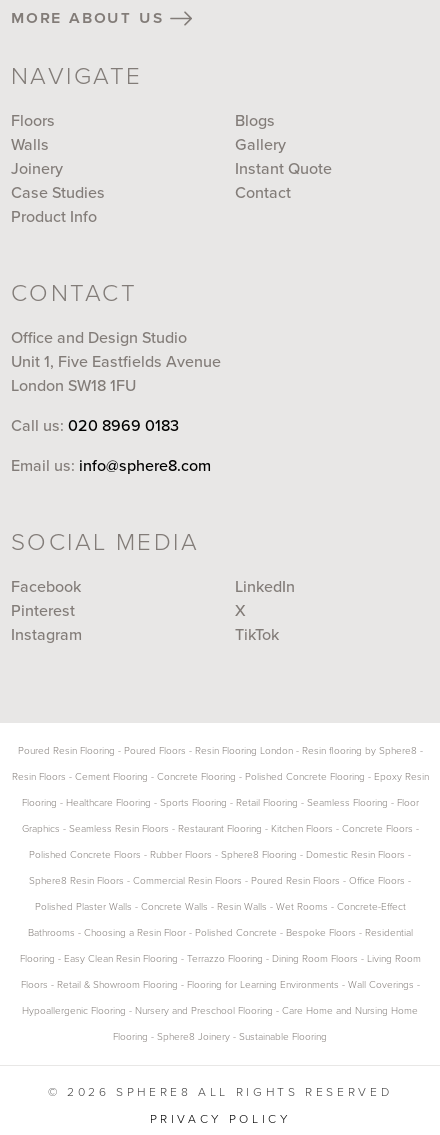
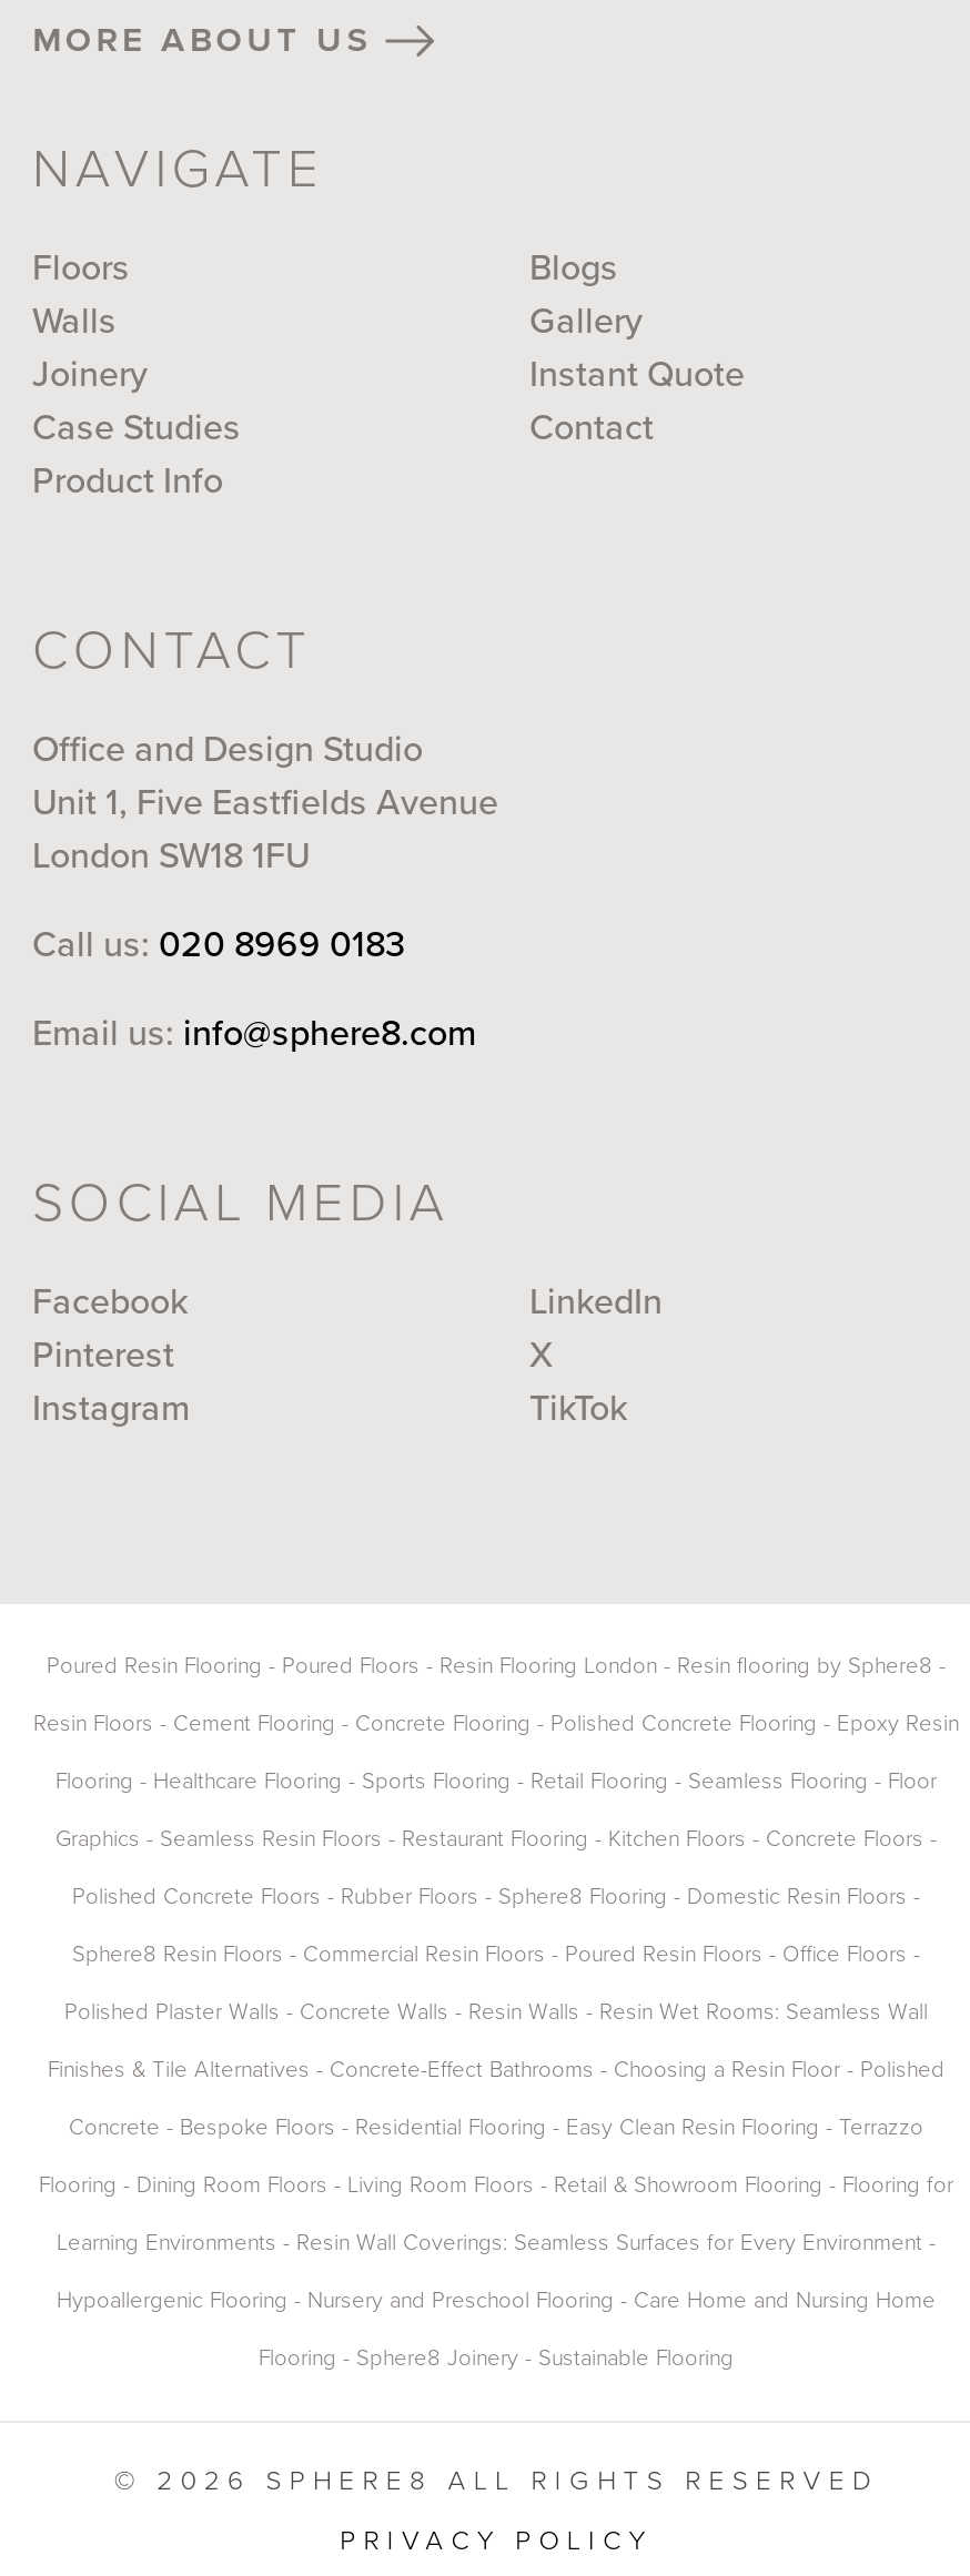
- Polished Plaster Walls - Concrete Walls - Resin Walls - Wet Rooms - Concrete-Effect
- Bathrooms - Choosing a Resin Floor - Polished Concrete - Bespoke Floors - Residential
- Flooring - Easy Clean Resin Flooring - Terrazzo Flooring - Dining Room Floors - Living Room
- Floors - Retail & Showroom Flooring - Flooring for Learning Environments - Wall Coverings -
+ Polished Plaster Walls - Concrete Walls - Resin Walls - Resin Wet Rooms: Seamless Wall
+ Finishes & Tile Alternatives - Concrete-Effect Bathrooms - Choosing a Resin Floor - Polished
+ Concrete - Bespoke Floors - Residential Flooring - Easy Clean Resin Flooring - Terrazzo
+ Flooring - Dining Room Floors - Living Room Floors - Retail & Showroom Flooring - Flooring for
+ Learning Environments - Resin Wall Coverings: Seamless Surfaces for Every Environment -
